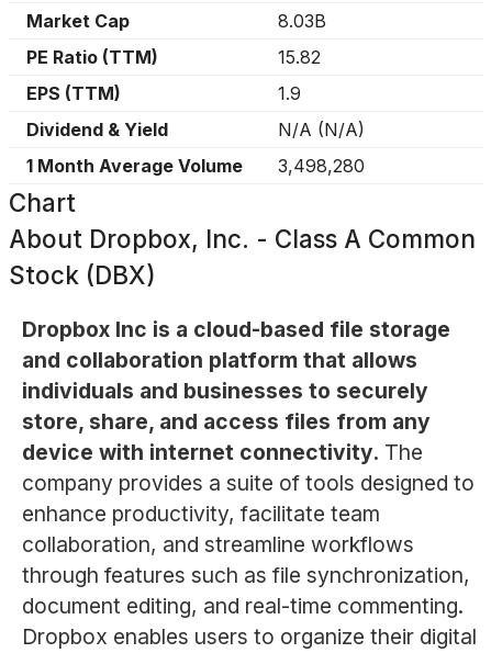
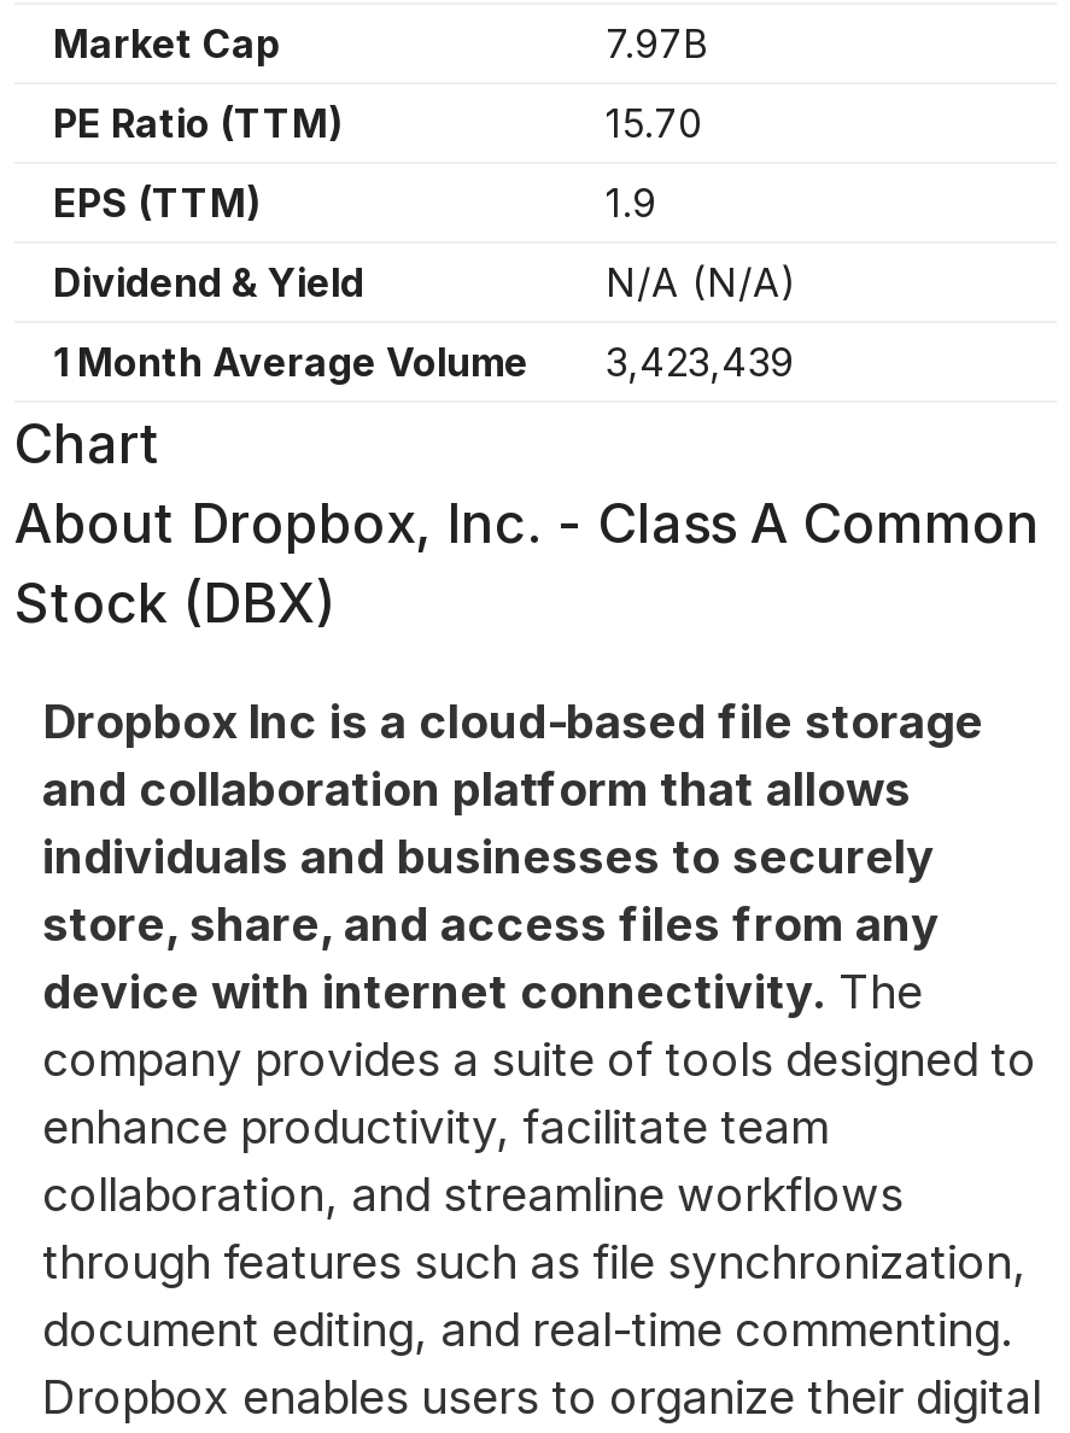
- 8.03B
+ 7.97B

- 15.82
+ 15.70

- 1 Month Average Volume 3,498,280
+ 1 Month Average Volume 3,423,439
